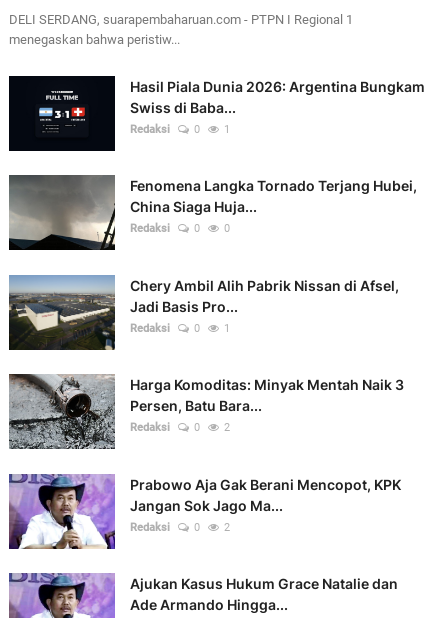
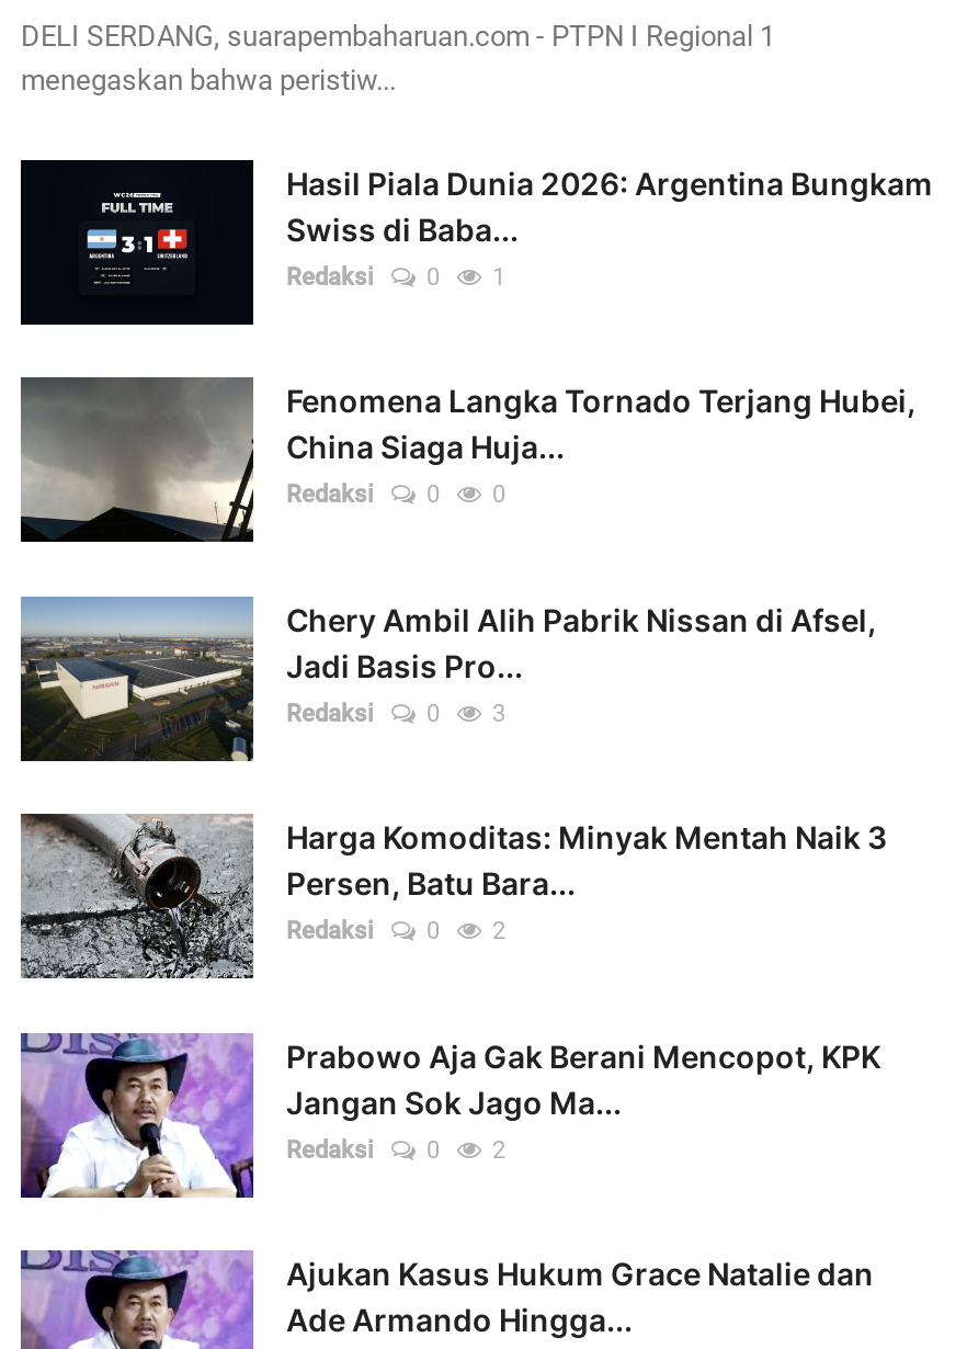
- Redaksi 0 1
+ Redaksi 0 3
